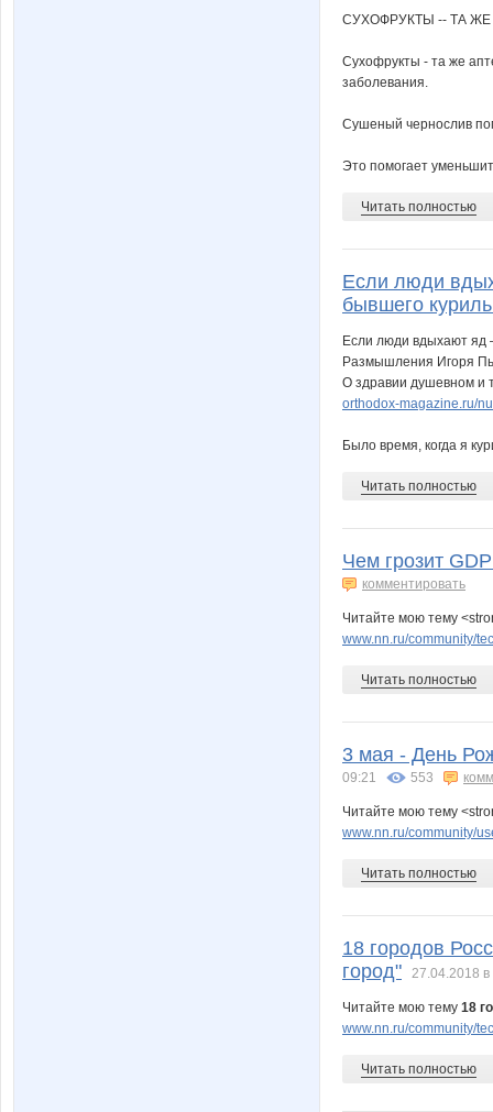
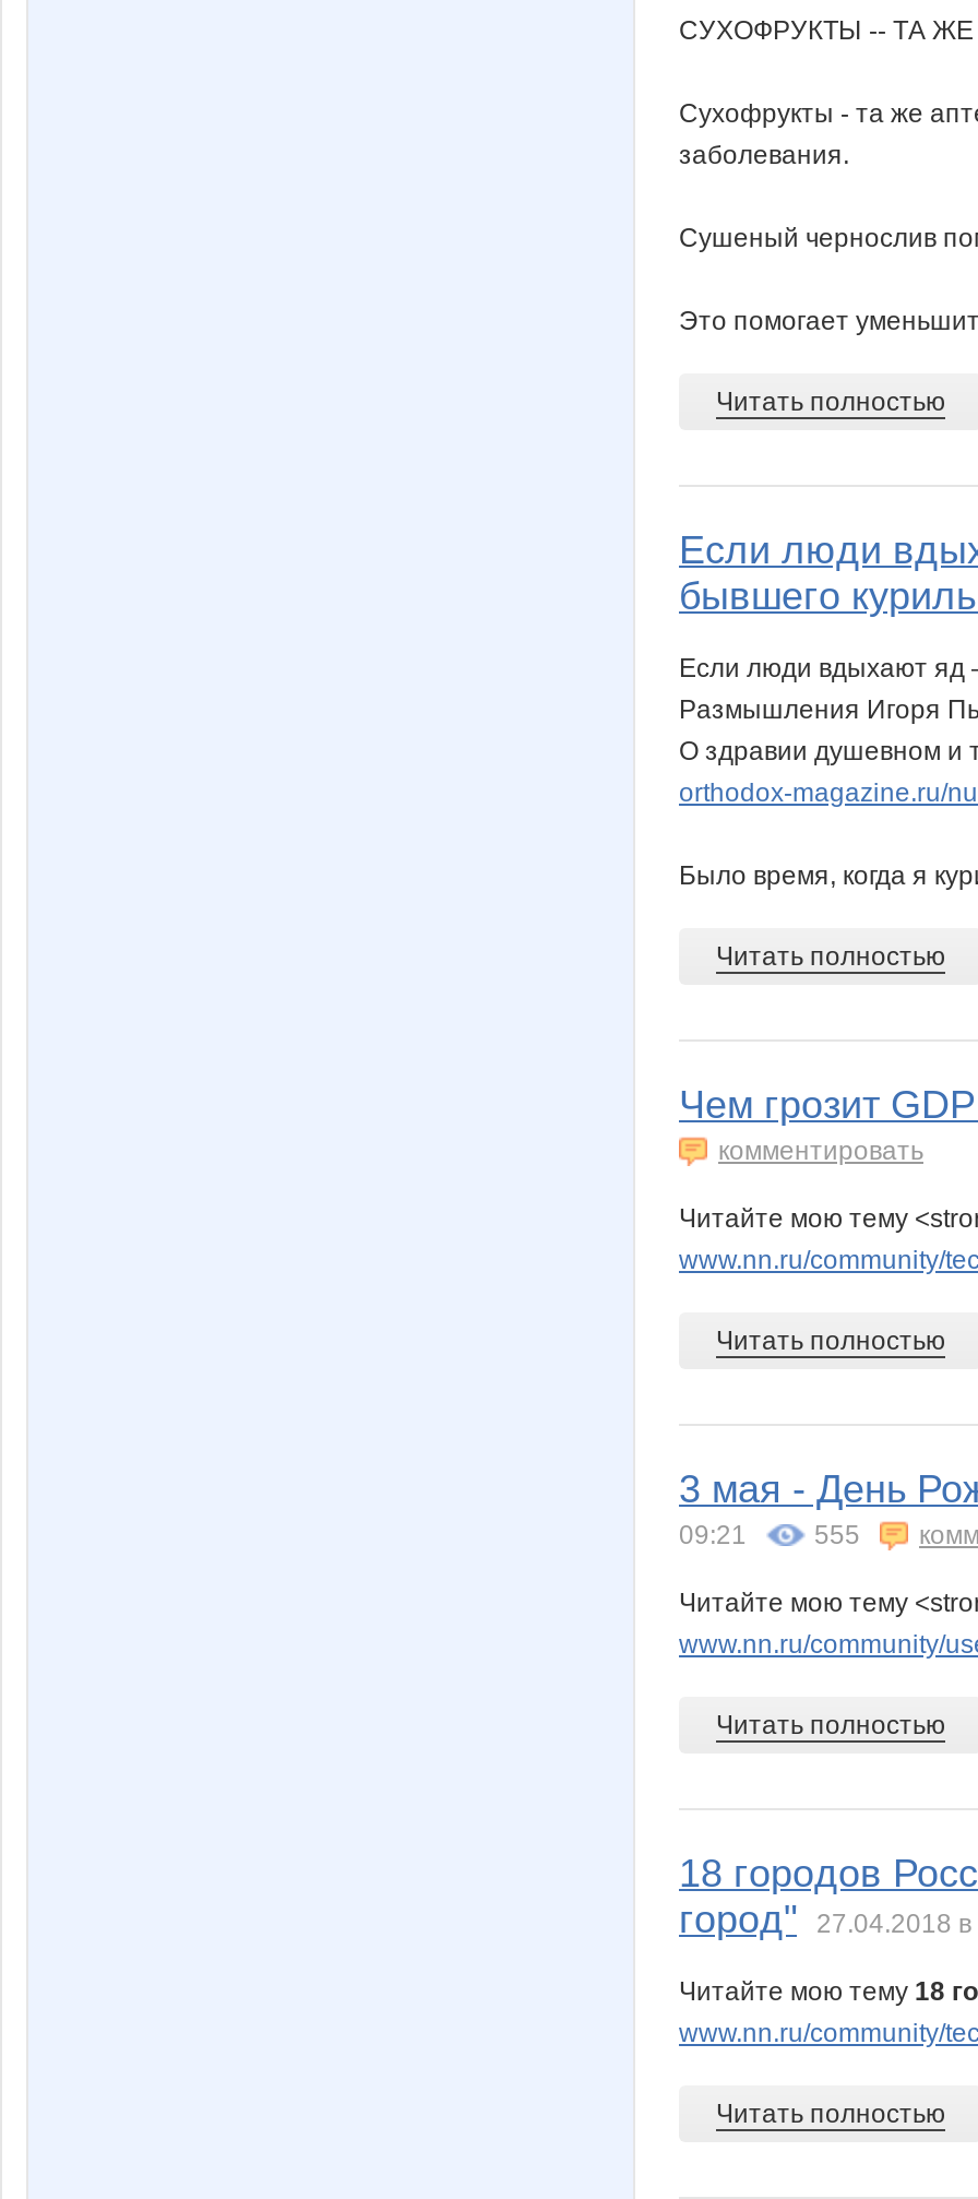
- 553
+ 555
